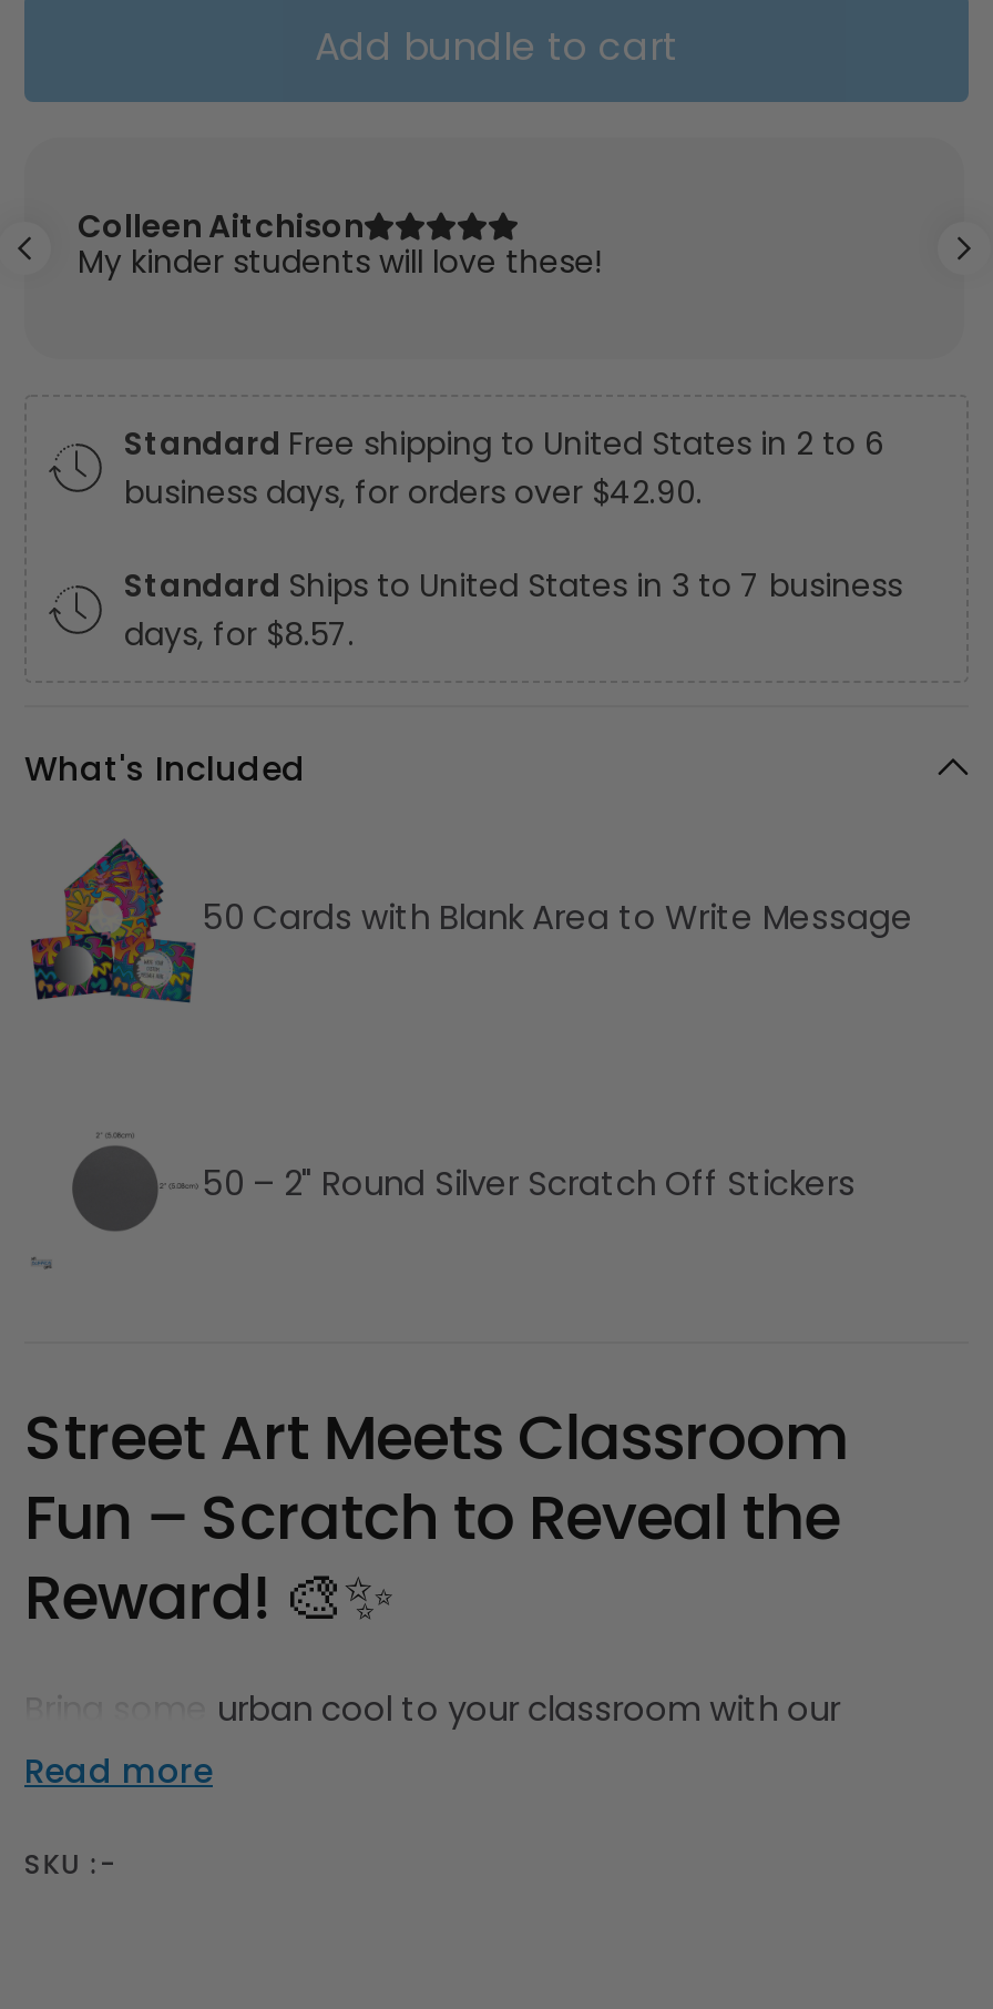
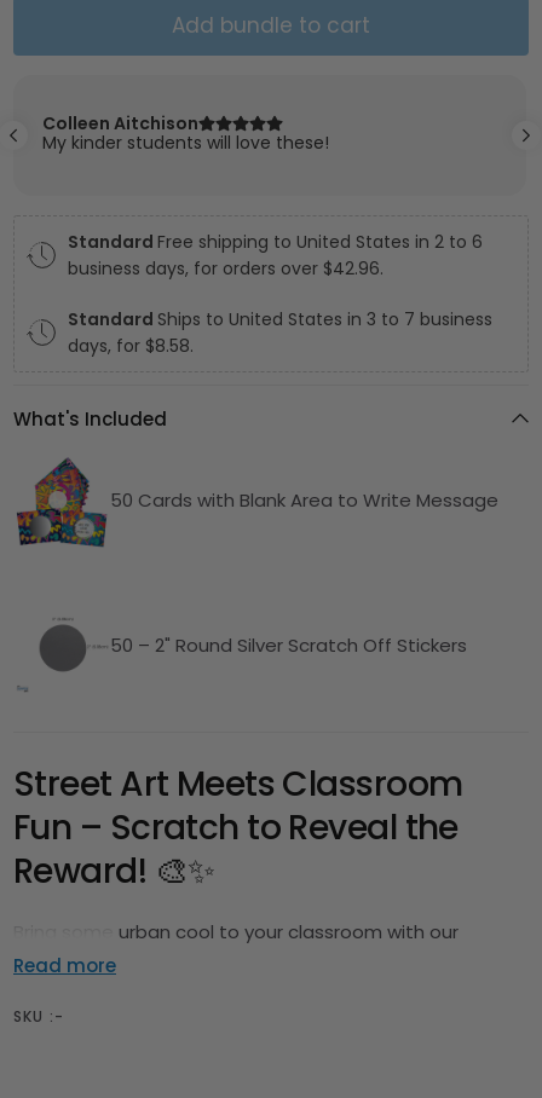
- business days, for orders over $42.90.
+ business days, for orders over $42.96.

- days, for $8.57.
+ days, for $8.58.
